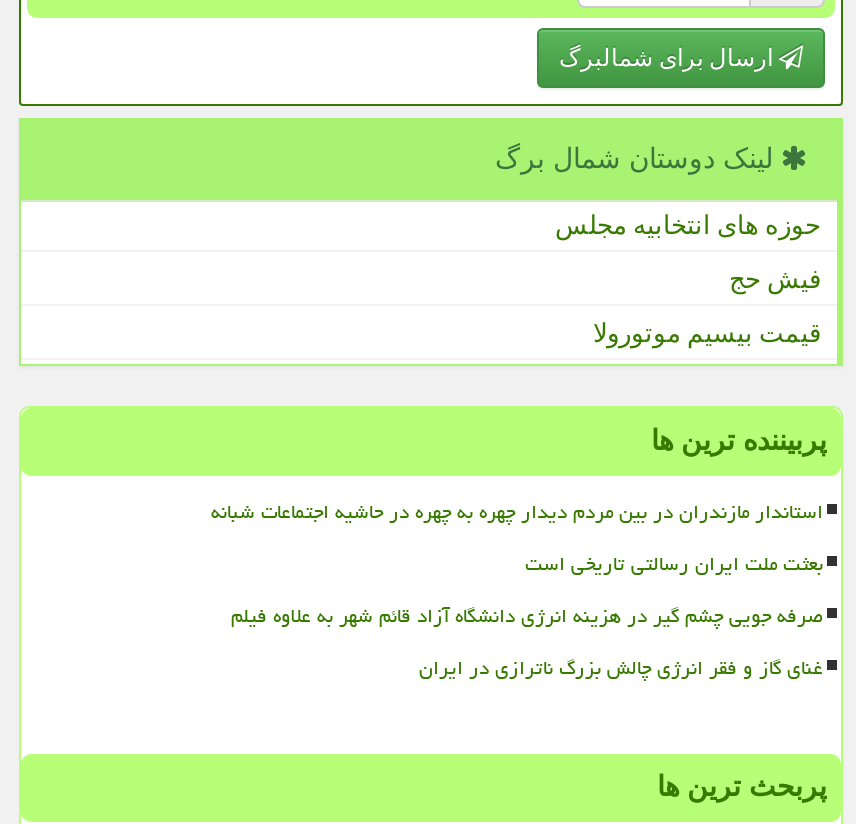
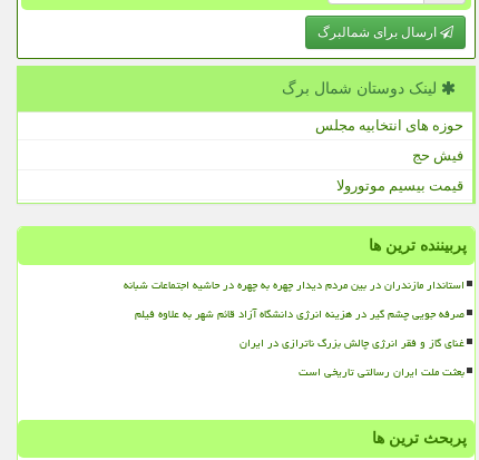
moved down: بعثت ملت ایران رسالتی تاریخی است

moved up: صرفه جویی چشم گیر در هزینه انرژی دانشگاه آزاد قائم شهر به علاوه فیلم | غنای گاز و فقر انرژی چالش بزرگ ناترازی در ایران
